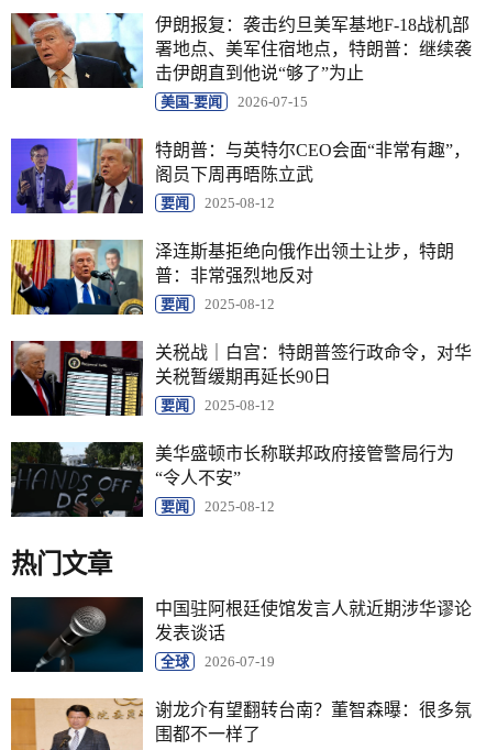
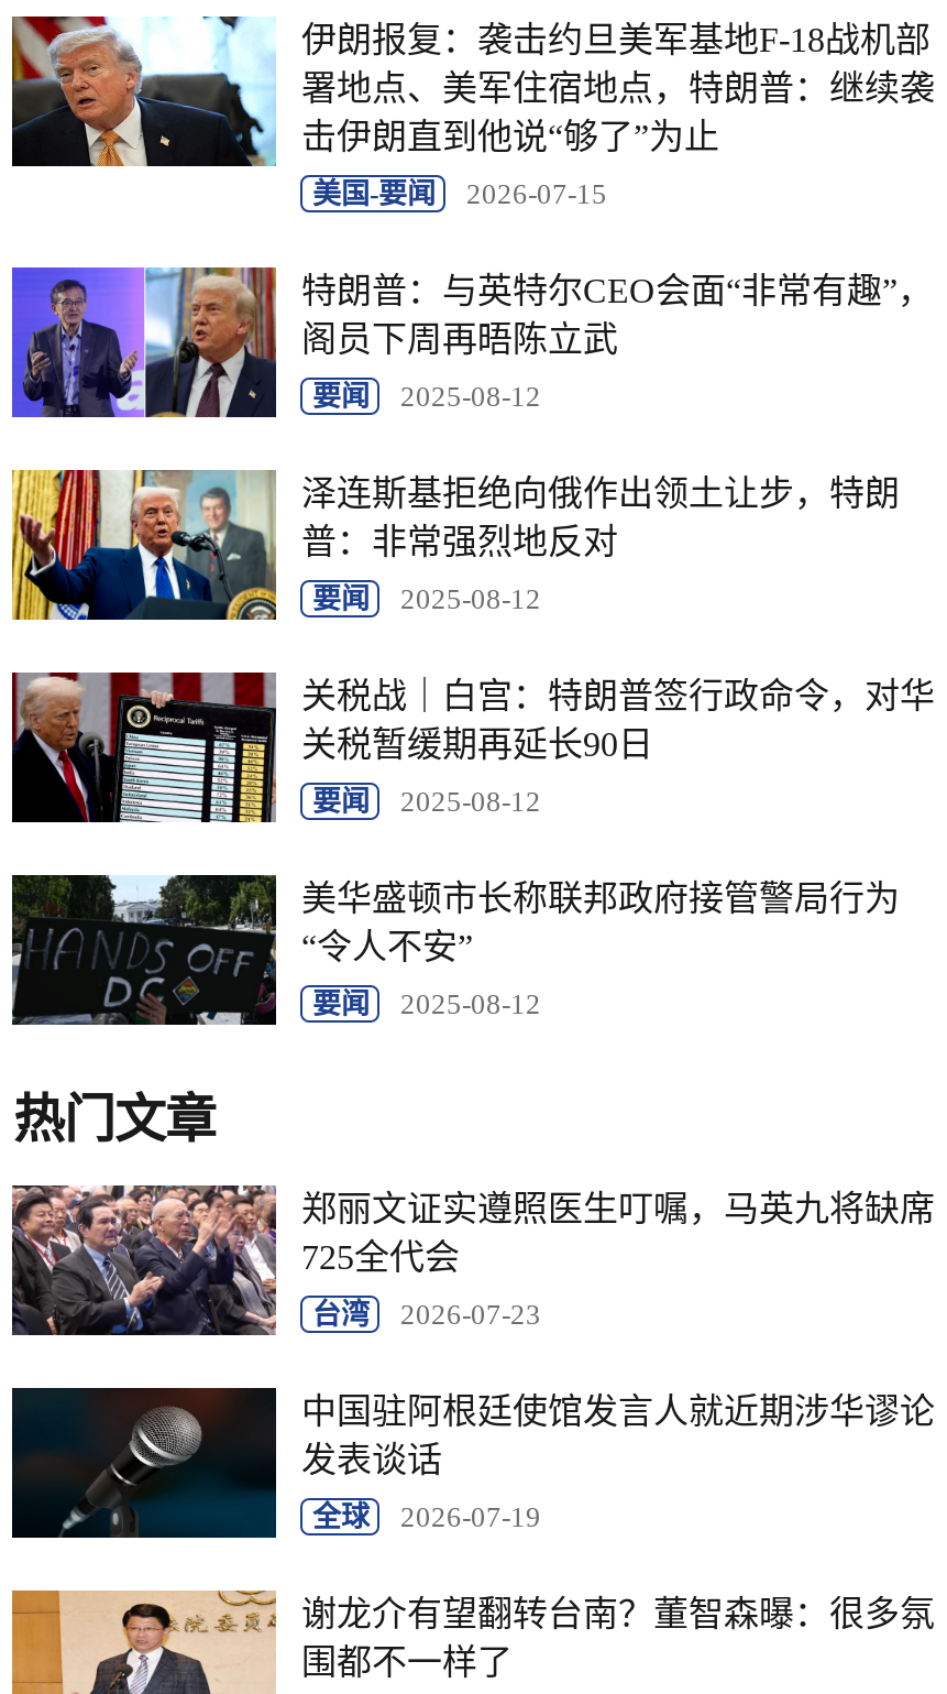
+ [image]
+ 郑丽文证实遵照医生叮嘱，马英九将缺席
+ 725全代会
+ 台湾
+ 2026-07-23
